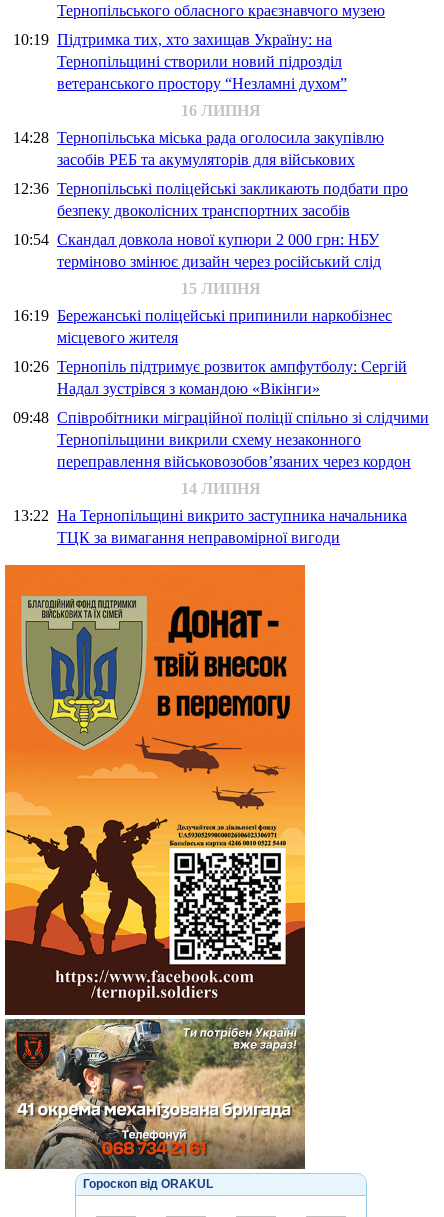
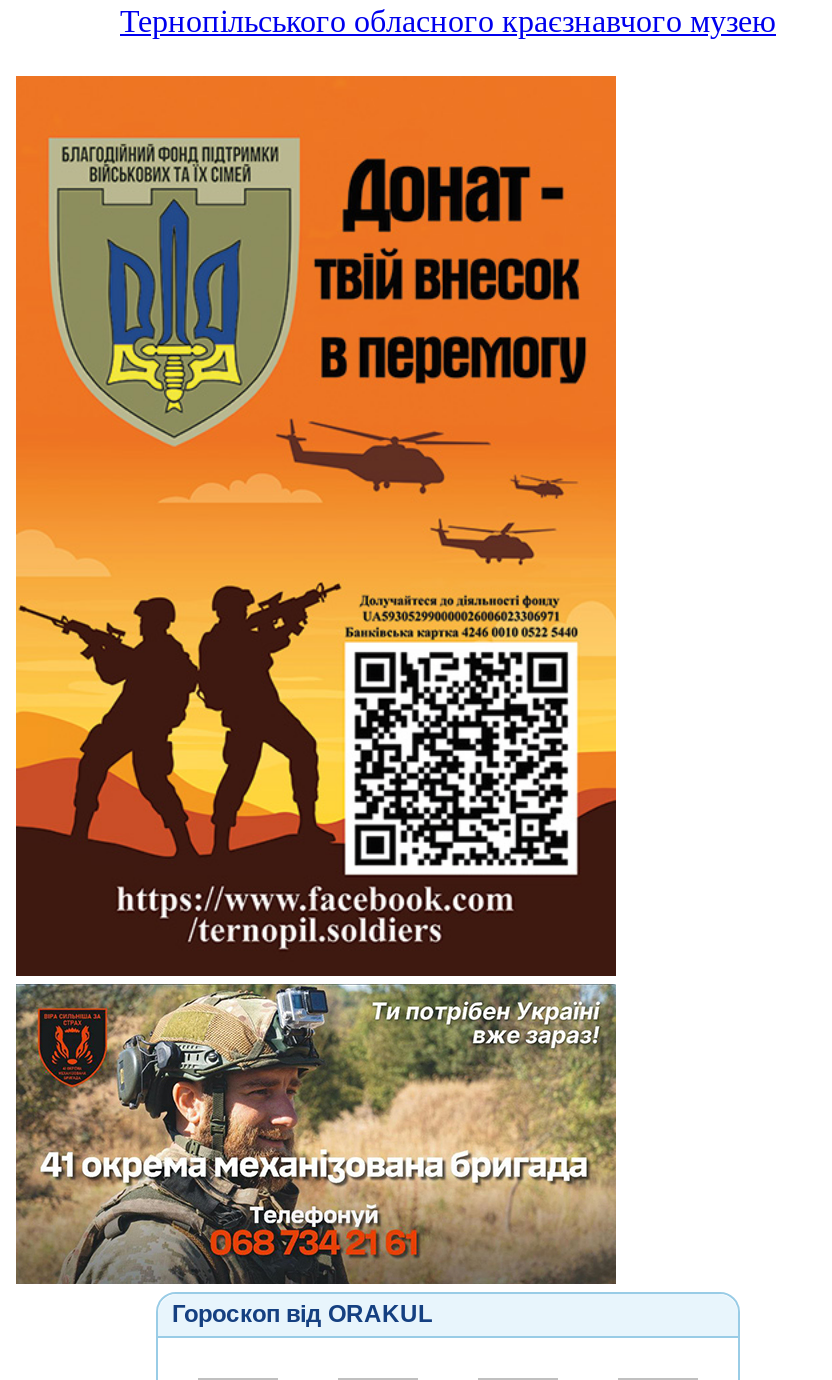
- 10:19 Підтримка тих, хто захищав Україну: на
- Тернопільщині створили новий підрозділ
- ветеранського простору “Незламні духом”
- 16 ЛИПНЯ
- 14:28 Тернопільська міська рада оголосила закупівлю
- засобів РЕБ та акумуляторів для військових
- 12:36 Тернопільські поліцейські закликають подбати про
- безпеку двоколісних транспортних засобів
- 10:54 Скандал довкола нової купюри 2 000 грн: НБУ
- терміново змінює дизайн через російський слід
- 15 ЛИПНЯ
- 16:19 Бережанські поліцейські припинили наркобізнес
- місцевого жителя
- 10:26 Тернопіль підтримує розвиток ампфутболу: Сергій
- Надал зустрівся з командою «Вікінги»
- 09:48 Співробітники міграційної поліції спільно зі слідчими
- Тернопільщини викрили схему незаконного
- переправлення військовозобов’язаних через кордон
- 14 ЛИПНЯ
- 13:22 На Тернопільщині викрито заступника начальника
- ТЦК за вимагання неправомірної вигоди
